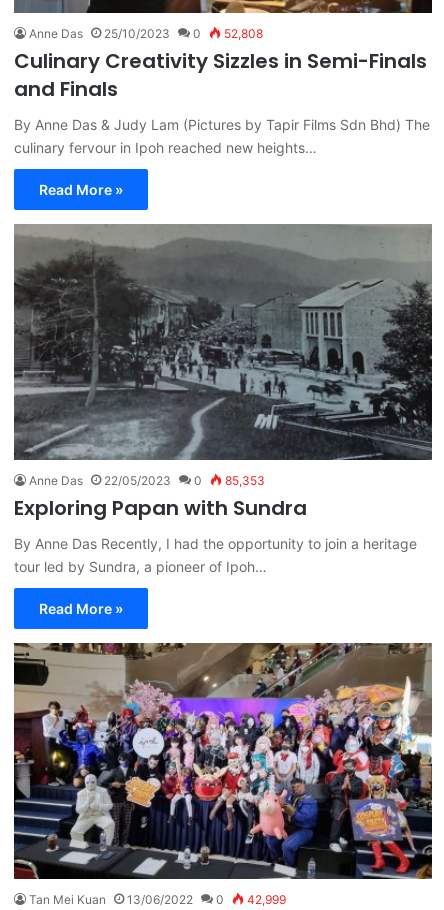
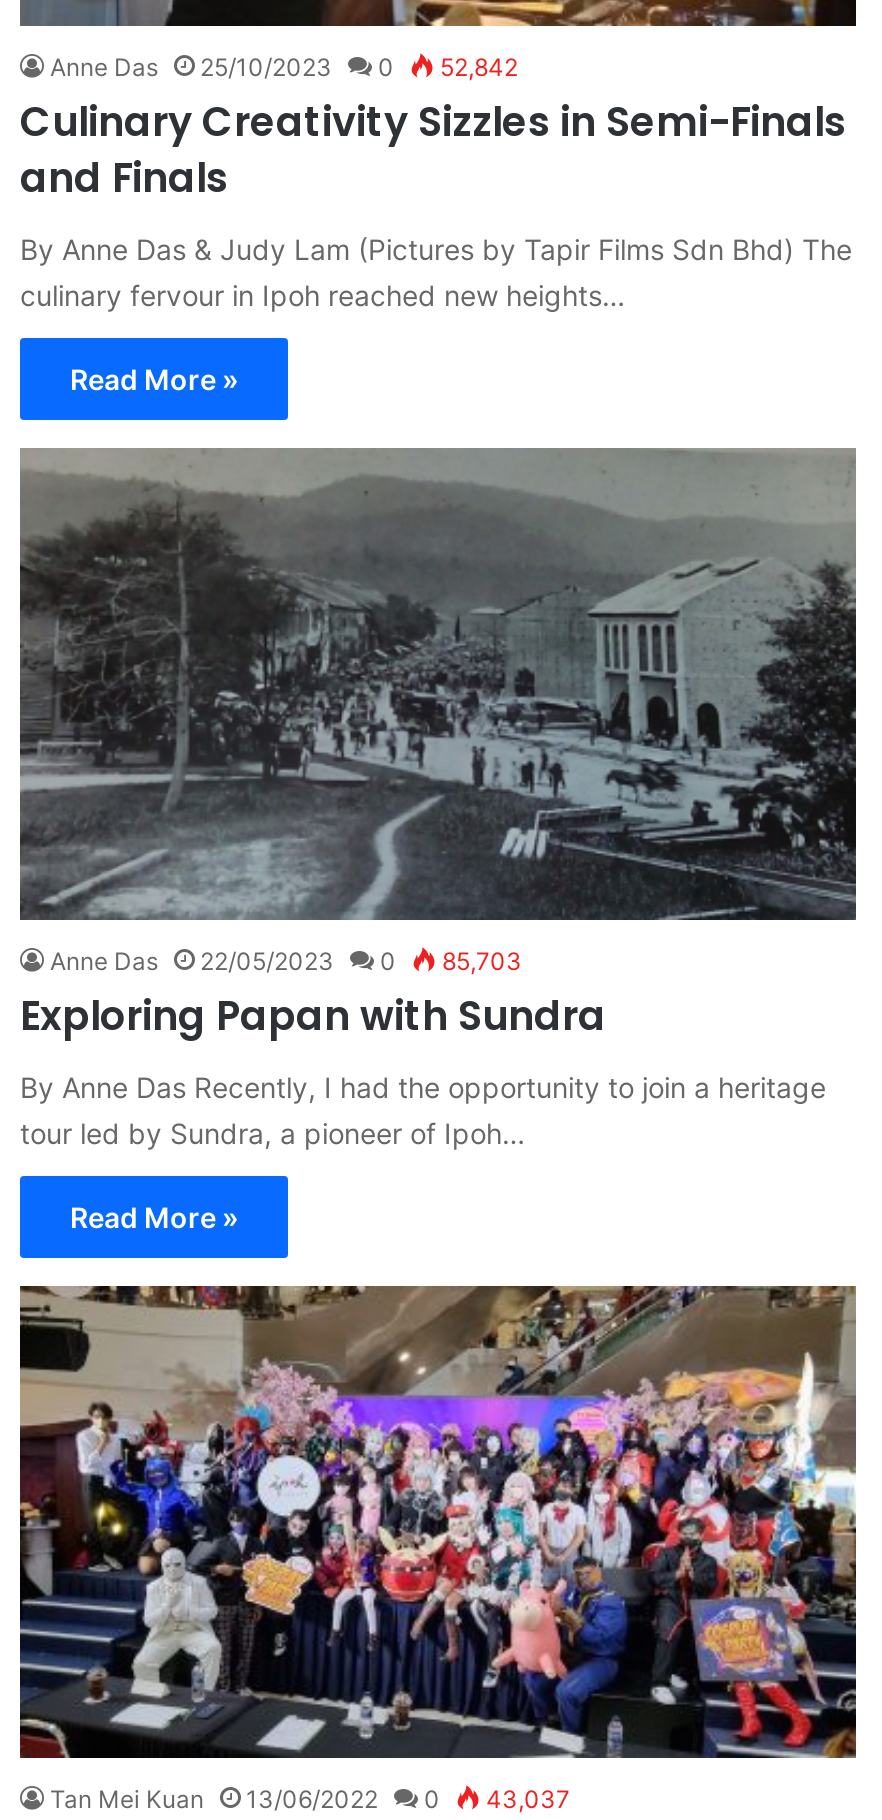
- Anne Das 25/10/2023 0 52,808
+ Anne Das 25/10/2023 0 52,842

- Anne Das 22/05/2023 0 85,353
+ Anne Das 22/05/2023 0 85,703

- Tan Mei Kuan 13/06/2022 0 42,999
+ Tan Mei Kuan 13/06/2022 0 43,037
